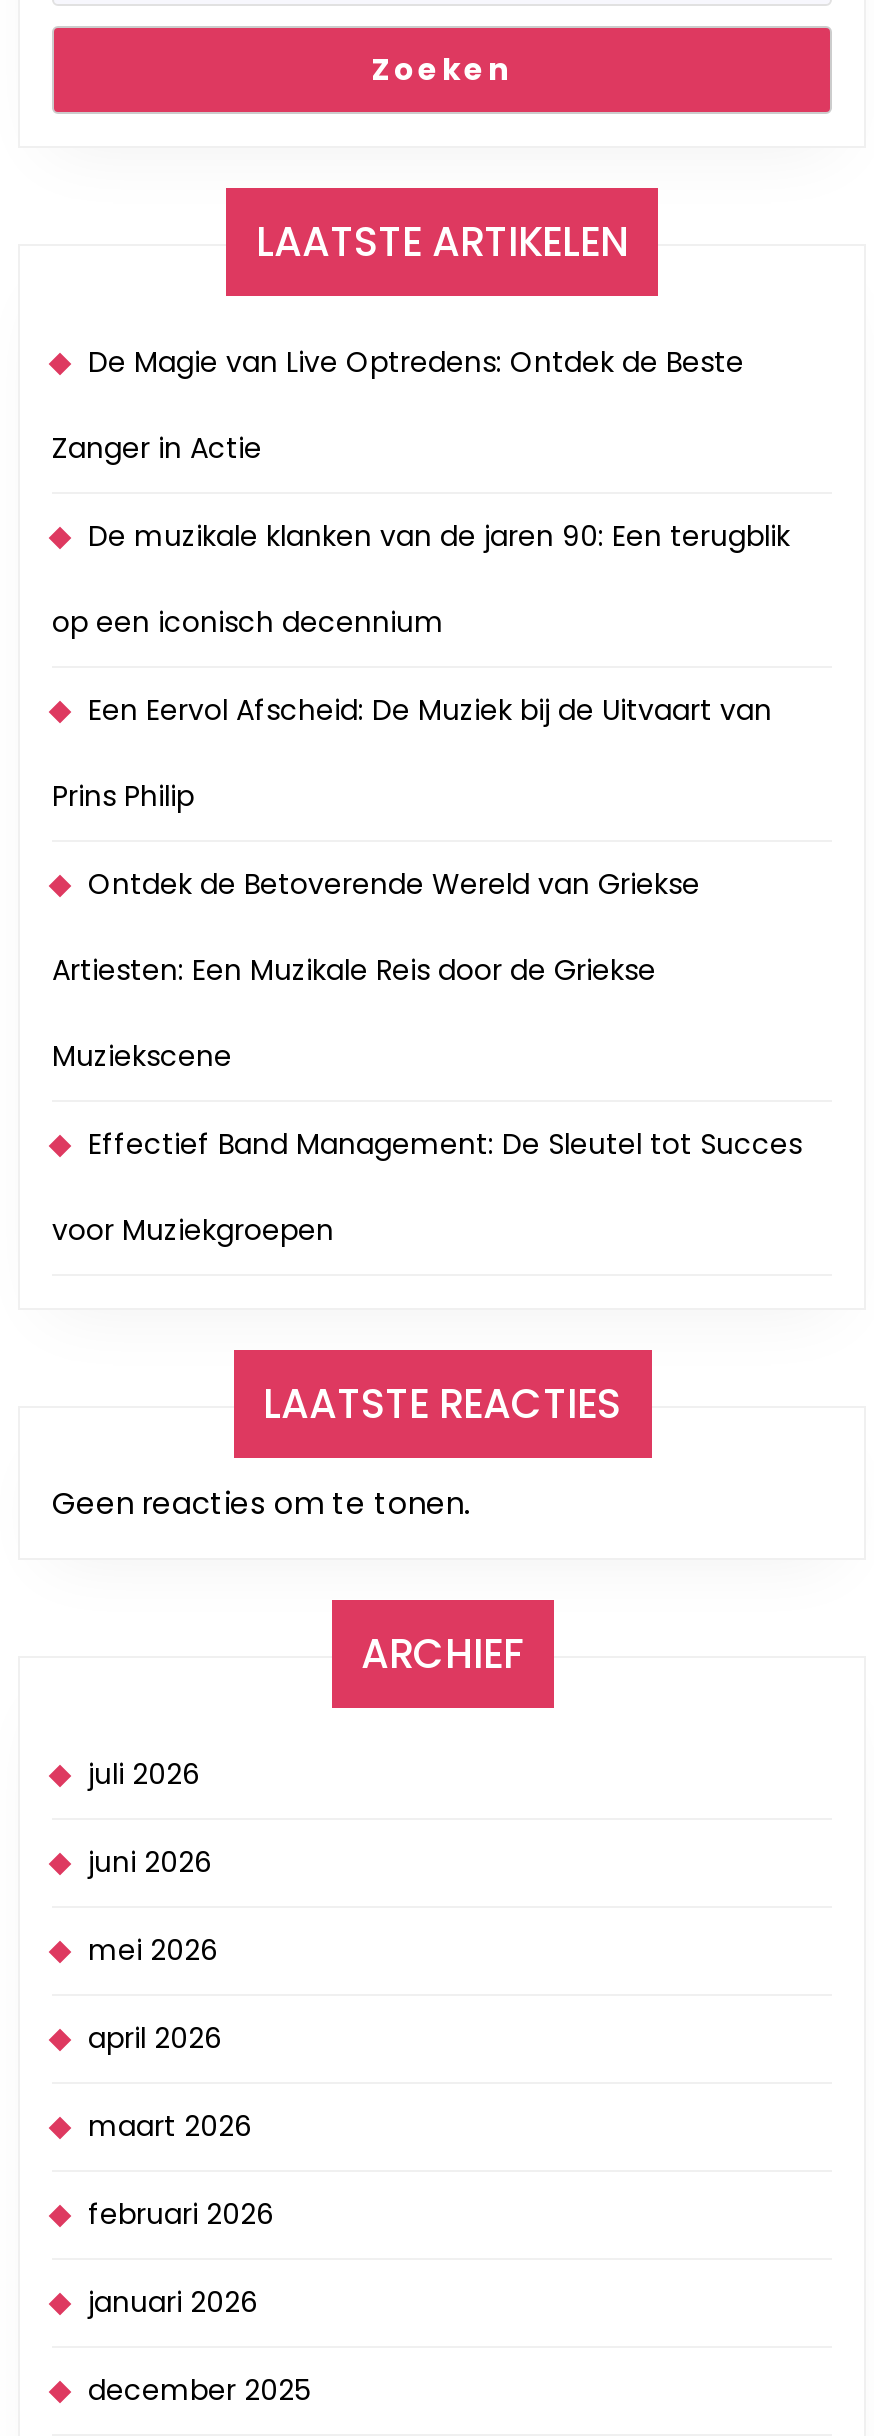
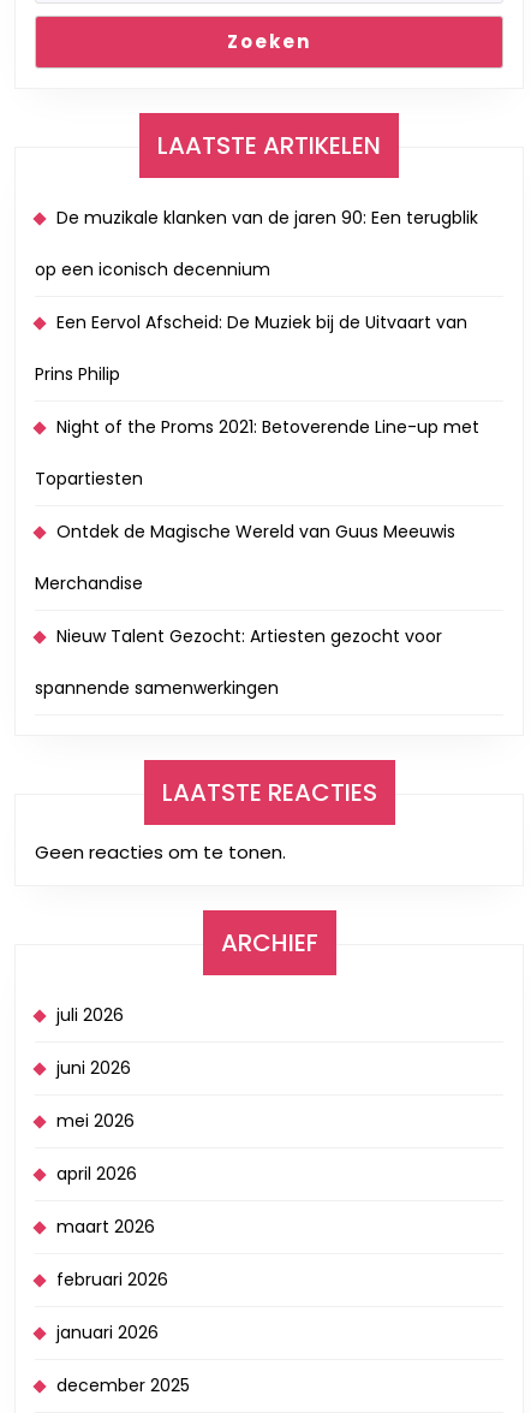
- De Magie van Live Optredens: Ontdek de Beste
- Zanger in Actie

moved up: De muzikale klanken van de jaren 90: Een terugblik | op een iconisch decennium | Een Eervol Afscheid: De Muziek bij de Uitvaart van | Prins Philip

- Ontdek de Betoverende Wereld van Griekse
- Artiesten: Een Muzikale Reis door de Griekse
- Muziekscene
- Effectief Band Management: De Sleutel tot Succes
- voor Muziekgroepen
+ Night of the Proms 2021: Betoverende Line-up met
+ Topartiesten
+ Ontdek de Magische Wereld van Guus Meeuwis
+ Merchandise
+ Nieuw Talent Gezocht: Artiesten gezocht voor
+ spannende samenwerkingen
